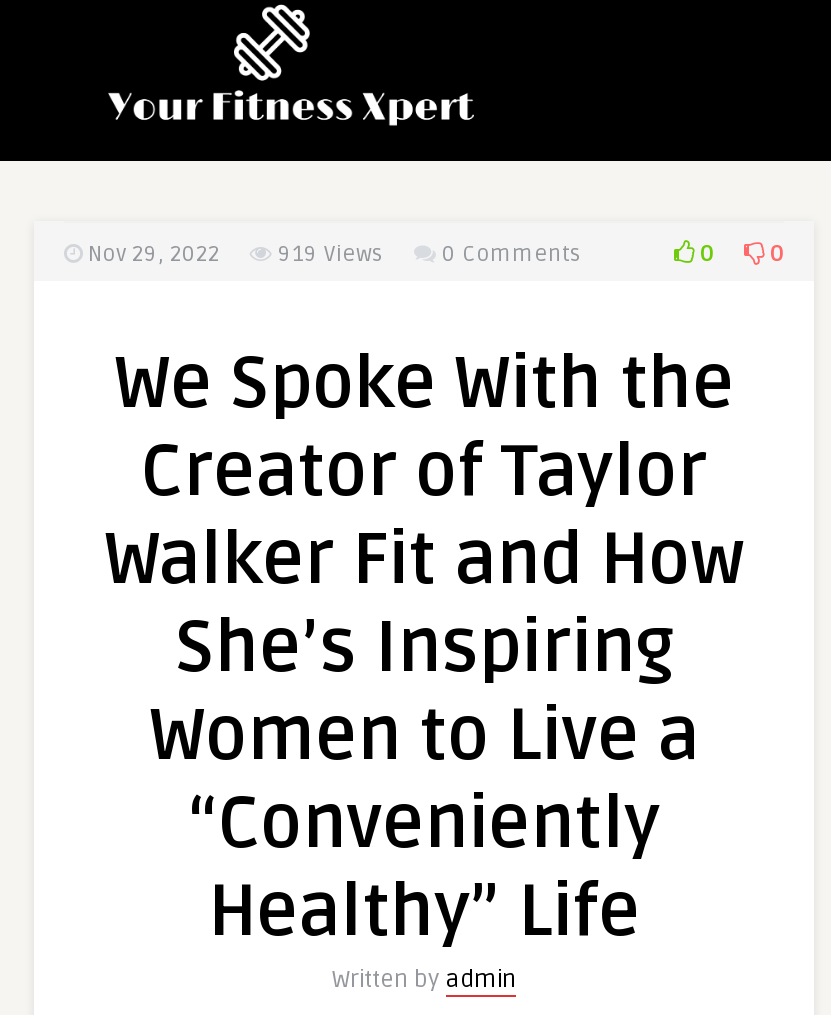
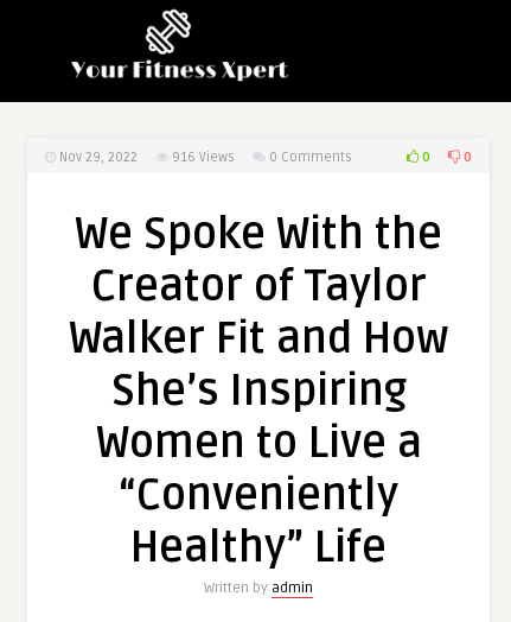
- Nov 29, 2022 919 Views
+ Nov 29, 2022 916 Views
